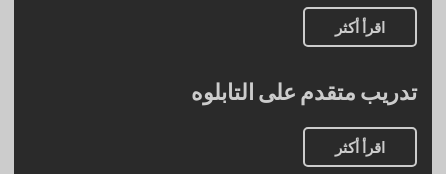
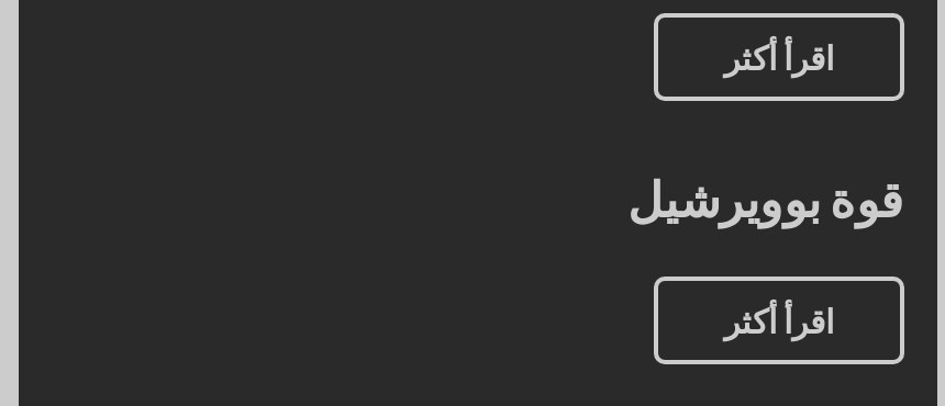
- تدريب متقدم على التابلوه
+ قوة بوويرشيل
